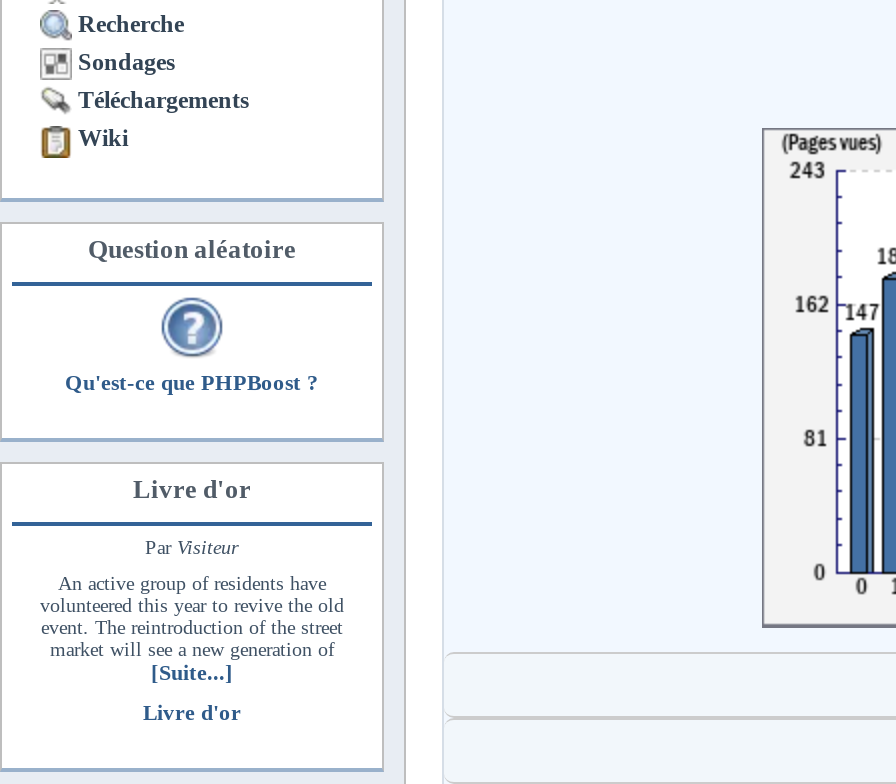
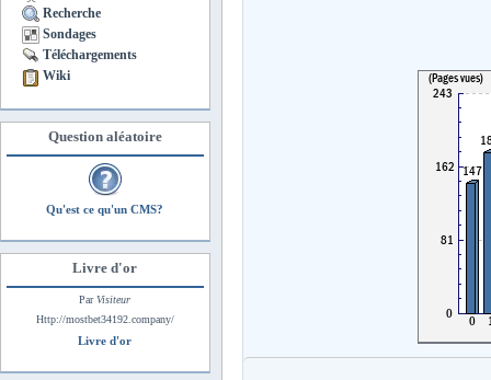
- Qu'est-ce que PHPBoost ?
+ Qu'est ce qu'un CMS?

- An active group of residents have
- volunteered this year to revive the old
- event. The reintroduction of the street
- market will see a new generation of
- [Suite...]
+ Http://mostbet34192.company/
